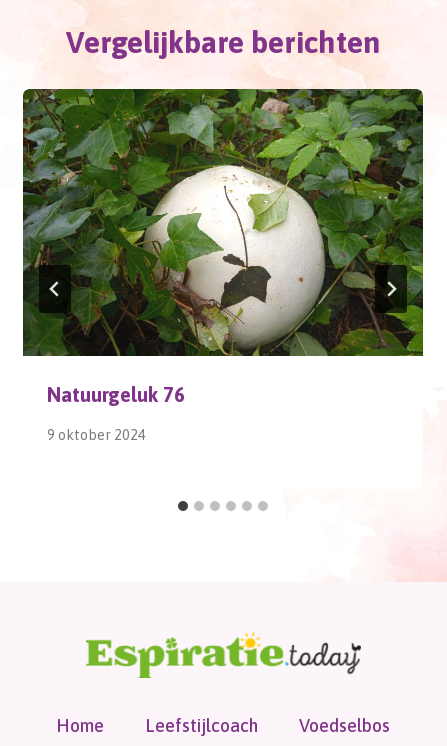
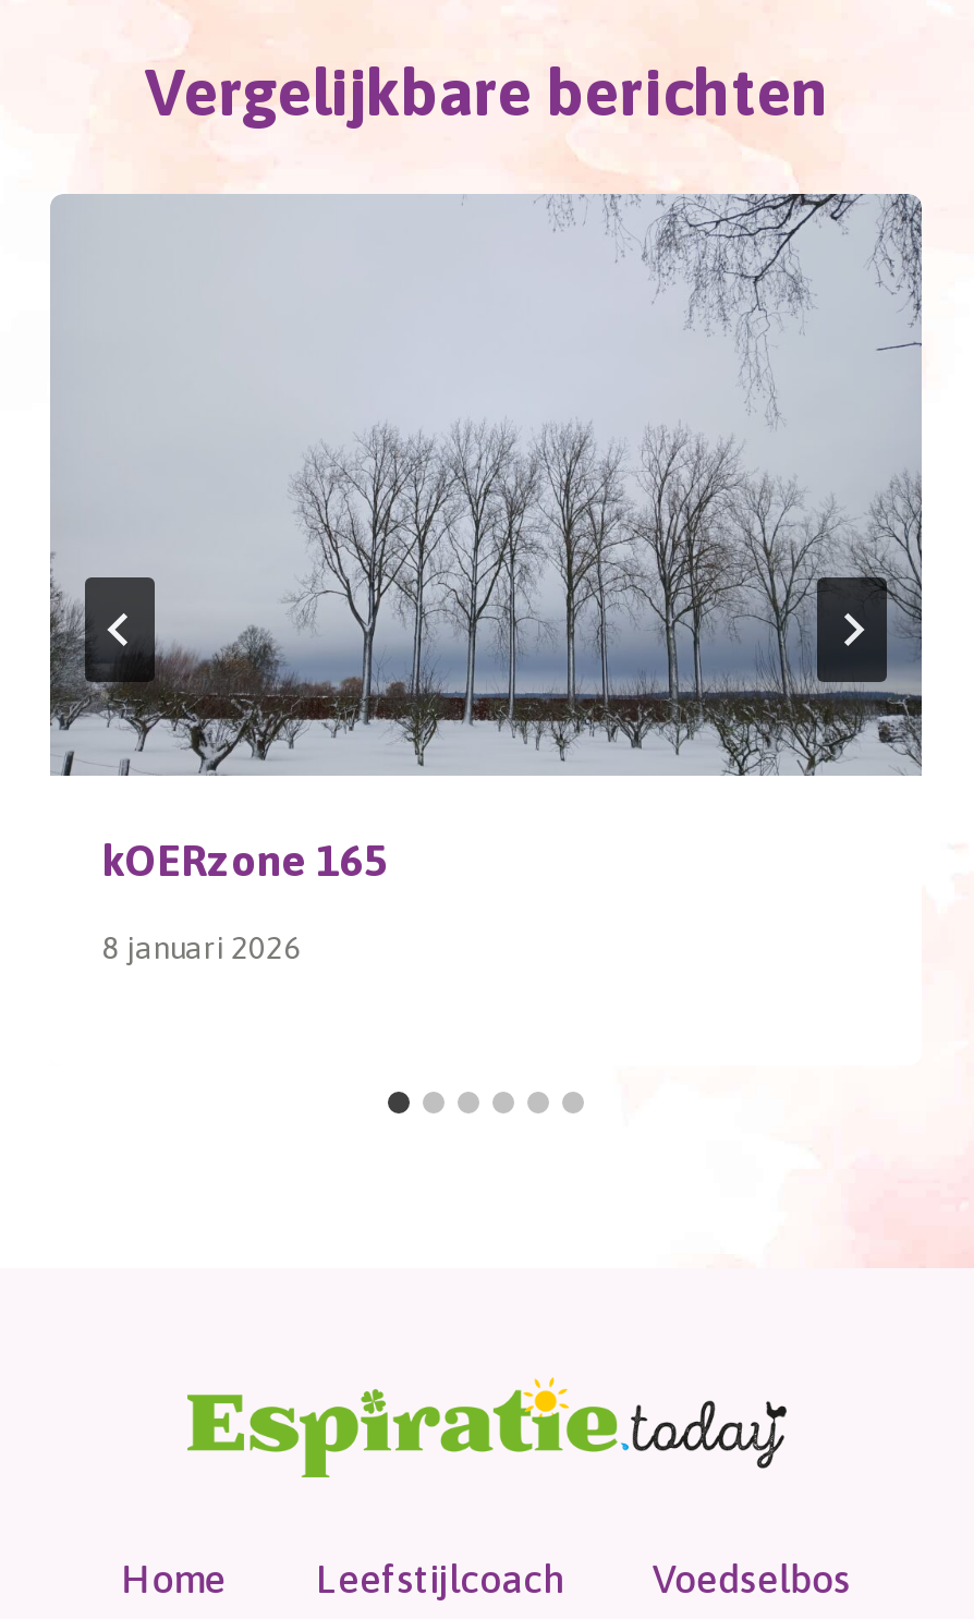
- [image]
- Natuurgeluk 76
+ [image]
+ kOERzone 165

- 9 oktober 2024
+ 8 januari 2026
